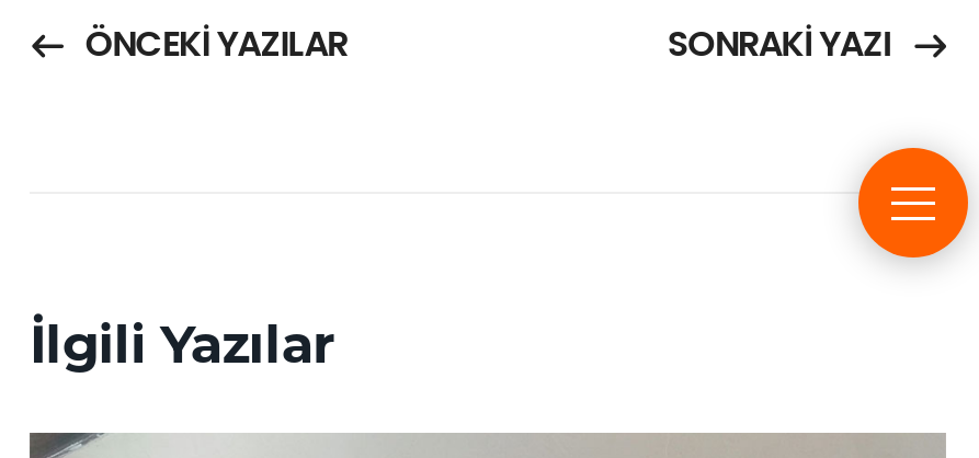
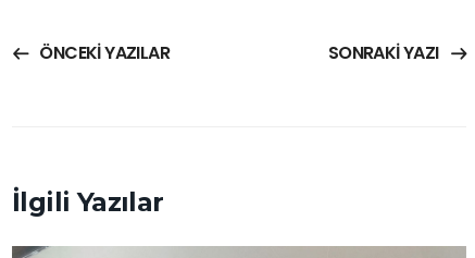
- [image]
